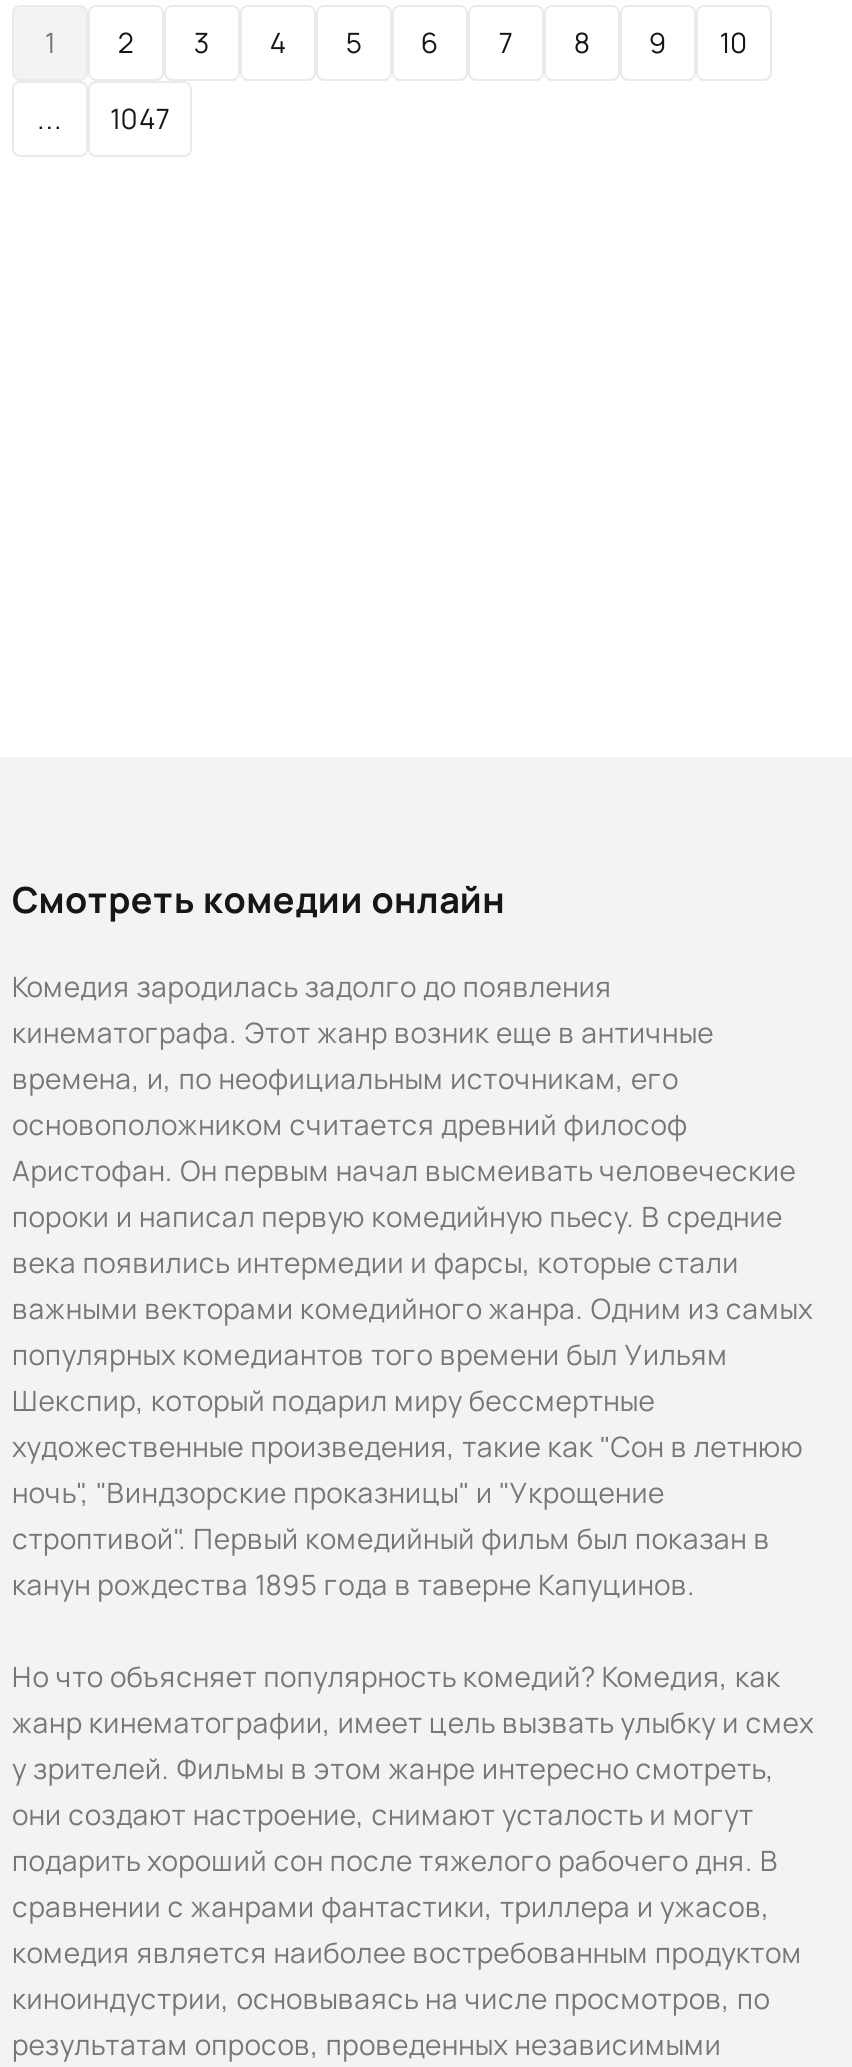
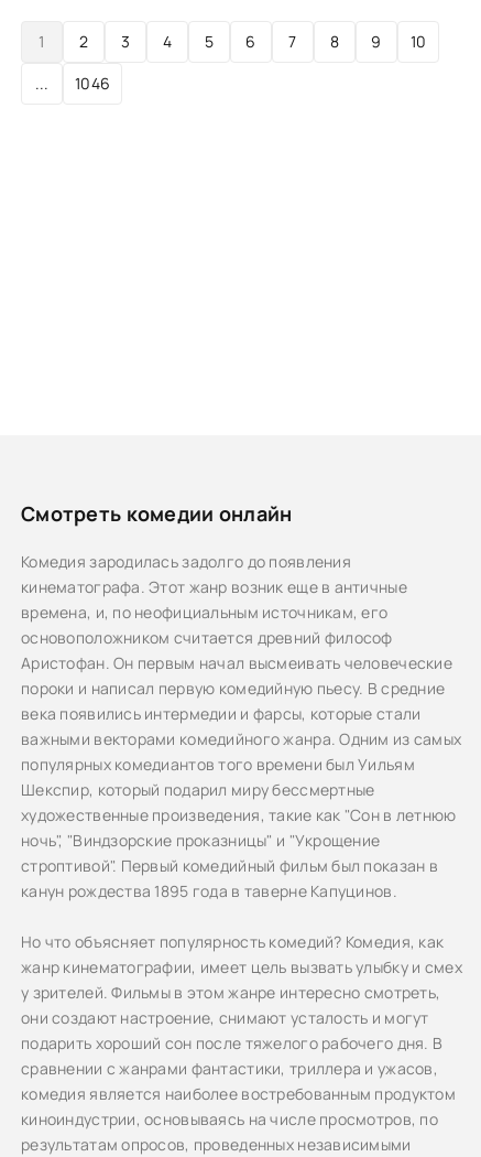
- 1047
+ 1046
